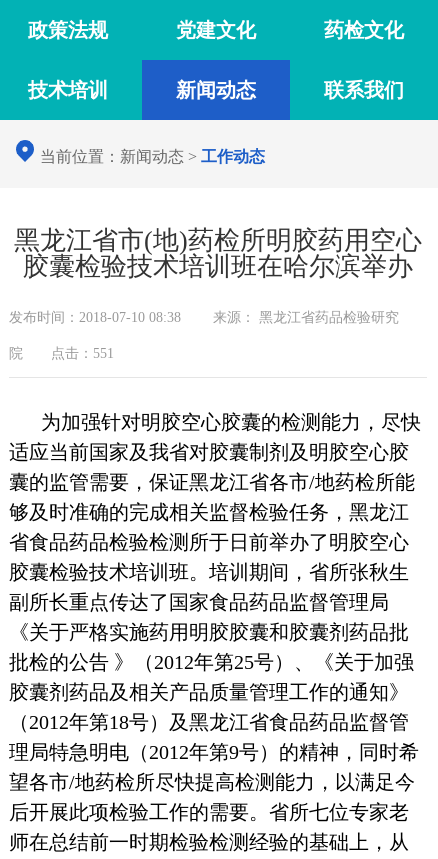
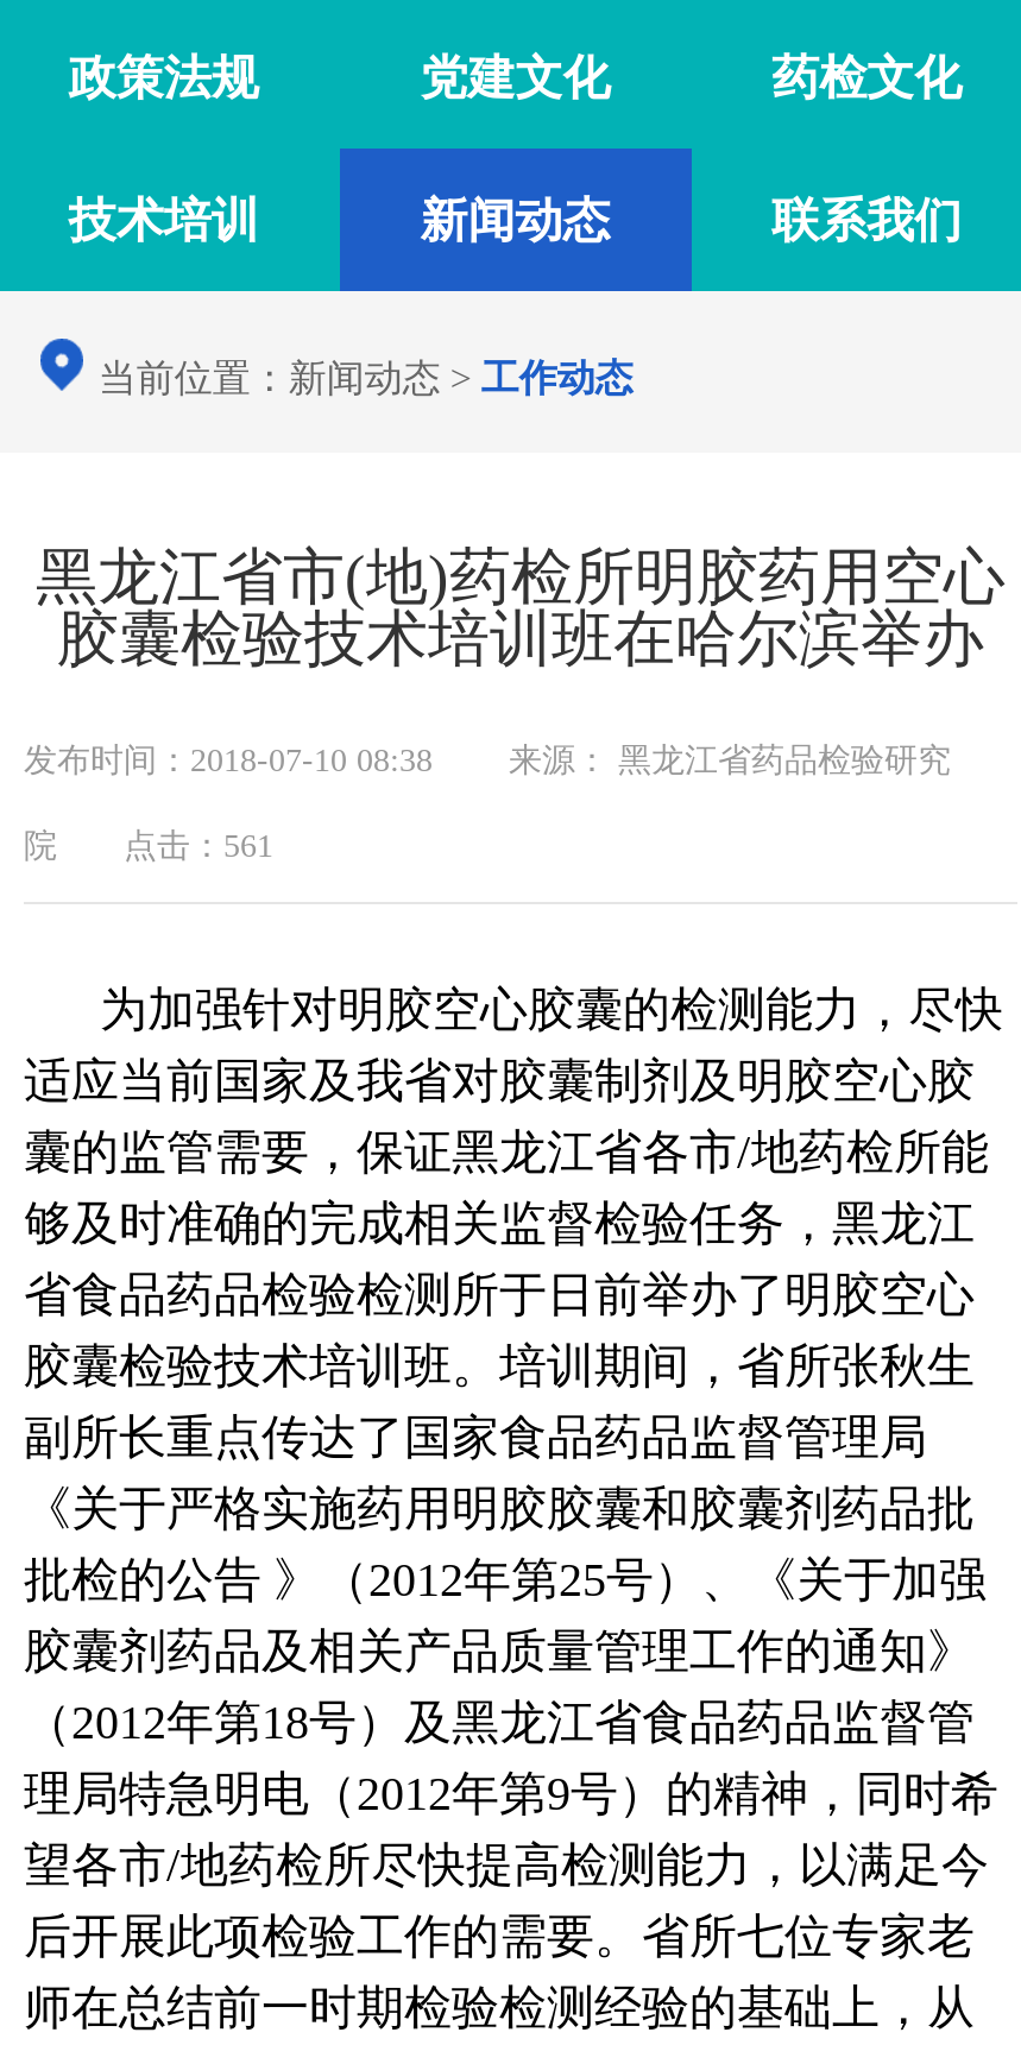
- 院 点击：551
+ 院 点击：561
